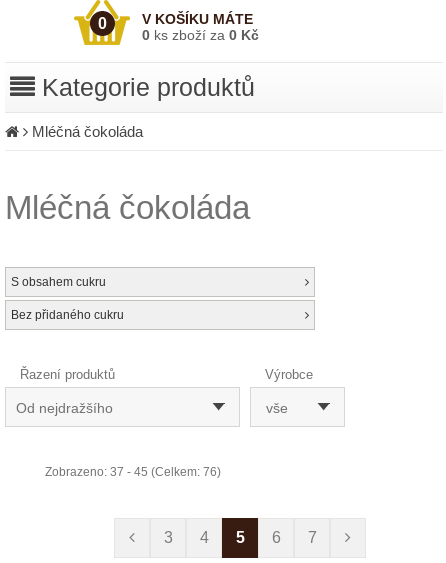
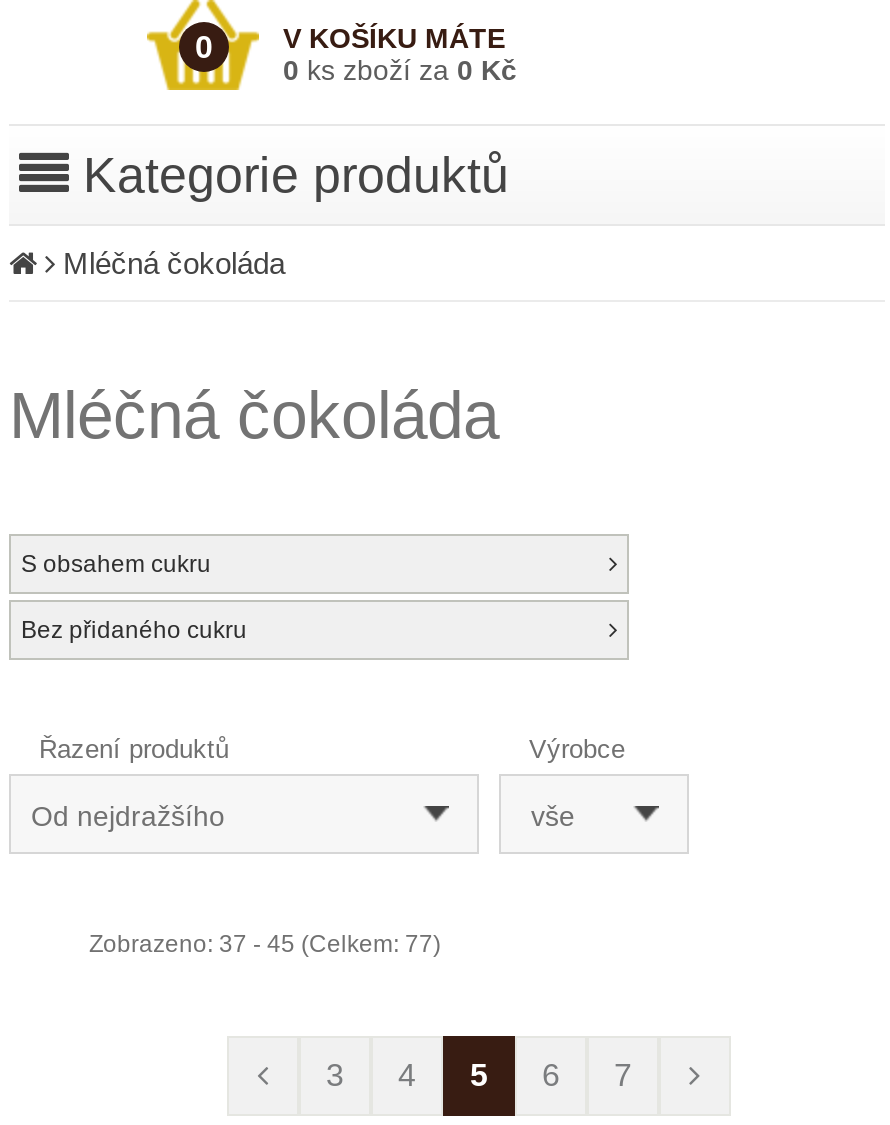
- Zobrazeno: 37 - 45 (Celkem: 76)
+ Zobrazeno: 37 - 45 (Celkem: 77)
